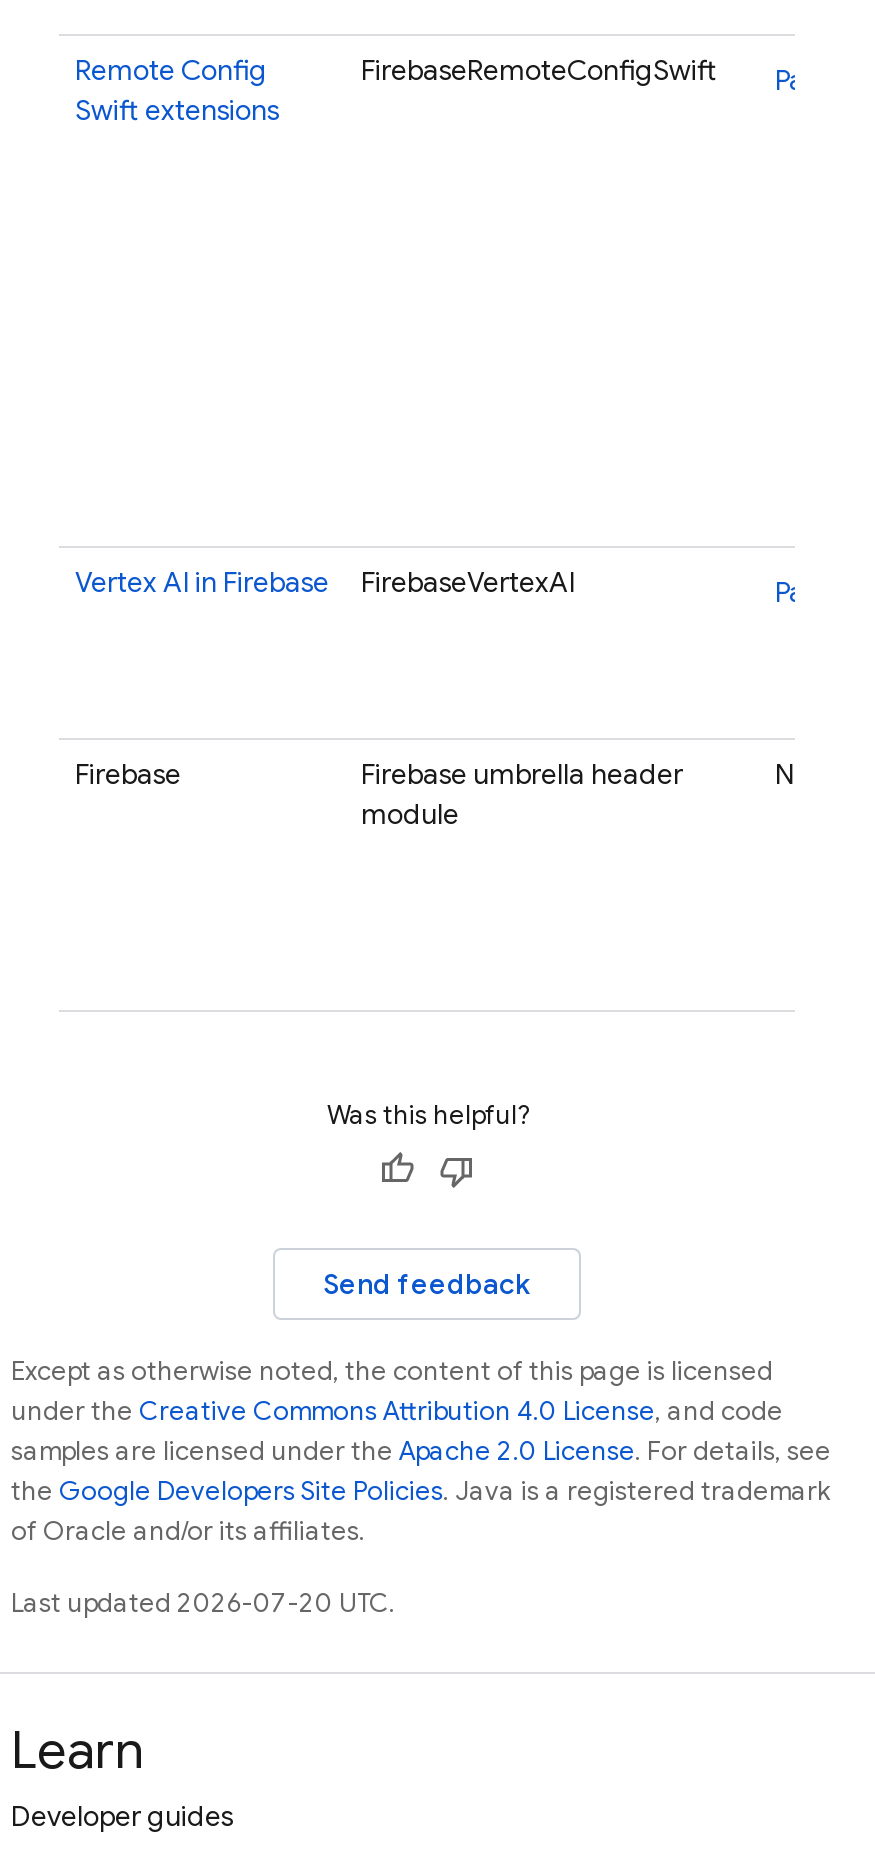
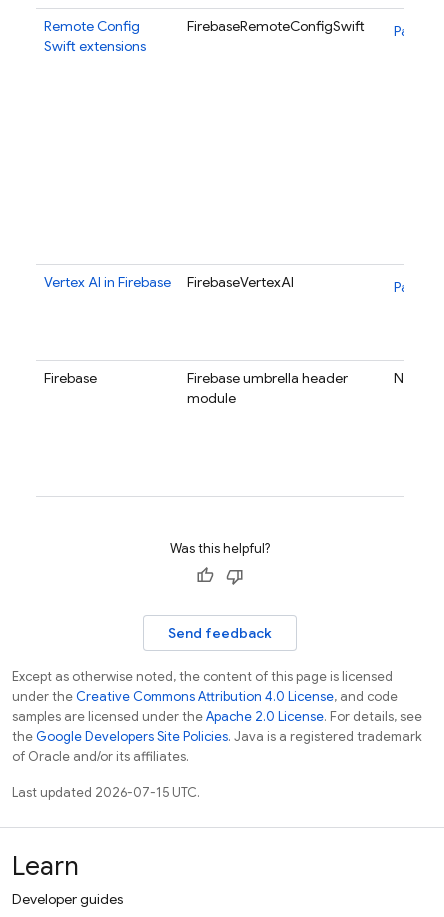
- Last updated 2026-07-20 UTC.
+ Last updated 2026-07-15 UTC.
